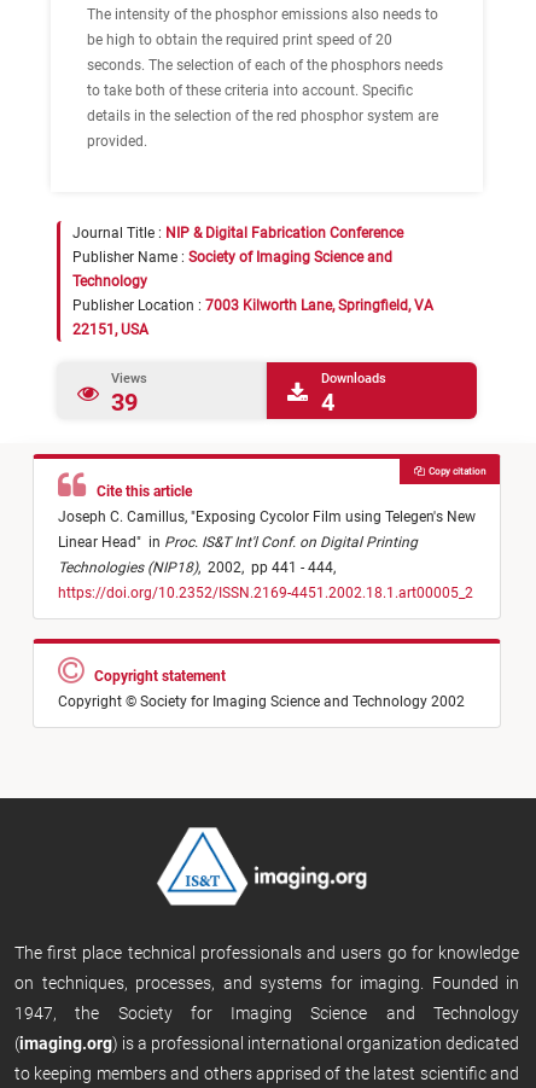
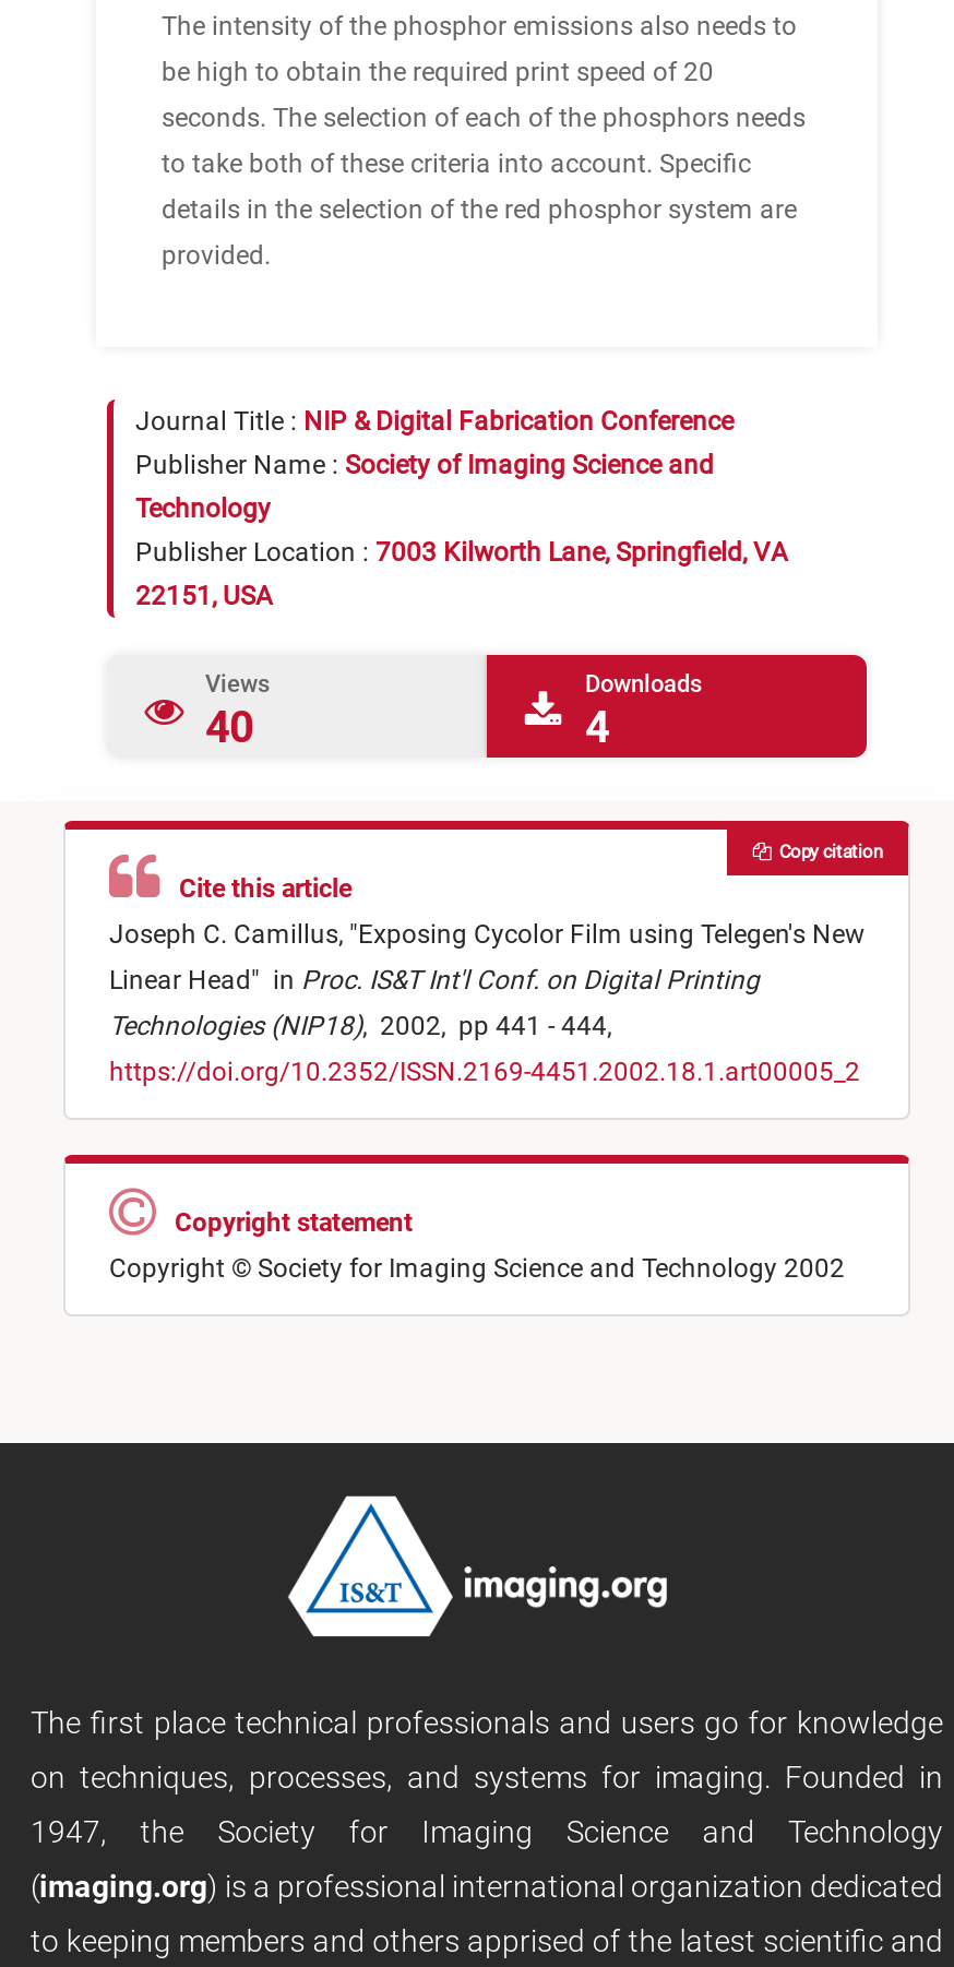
- 39
+ 40
